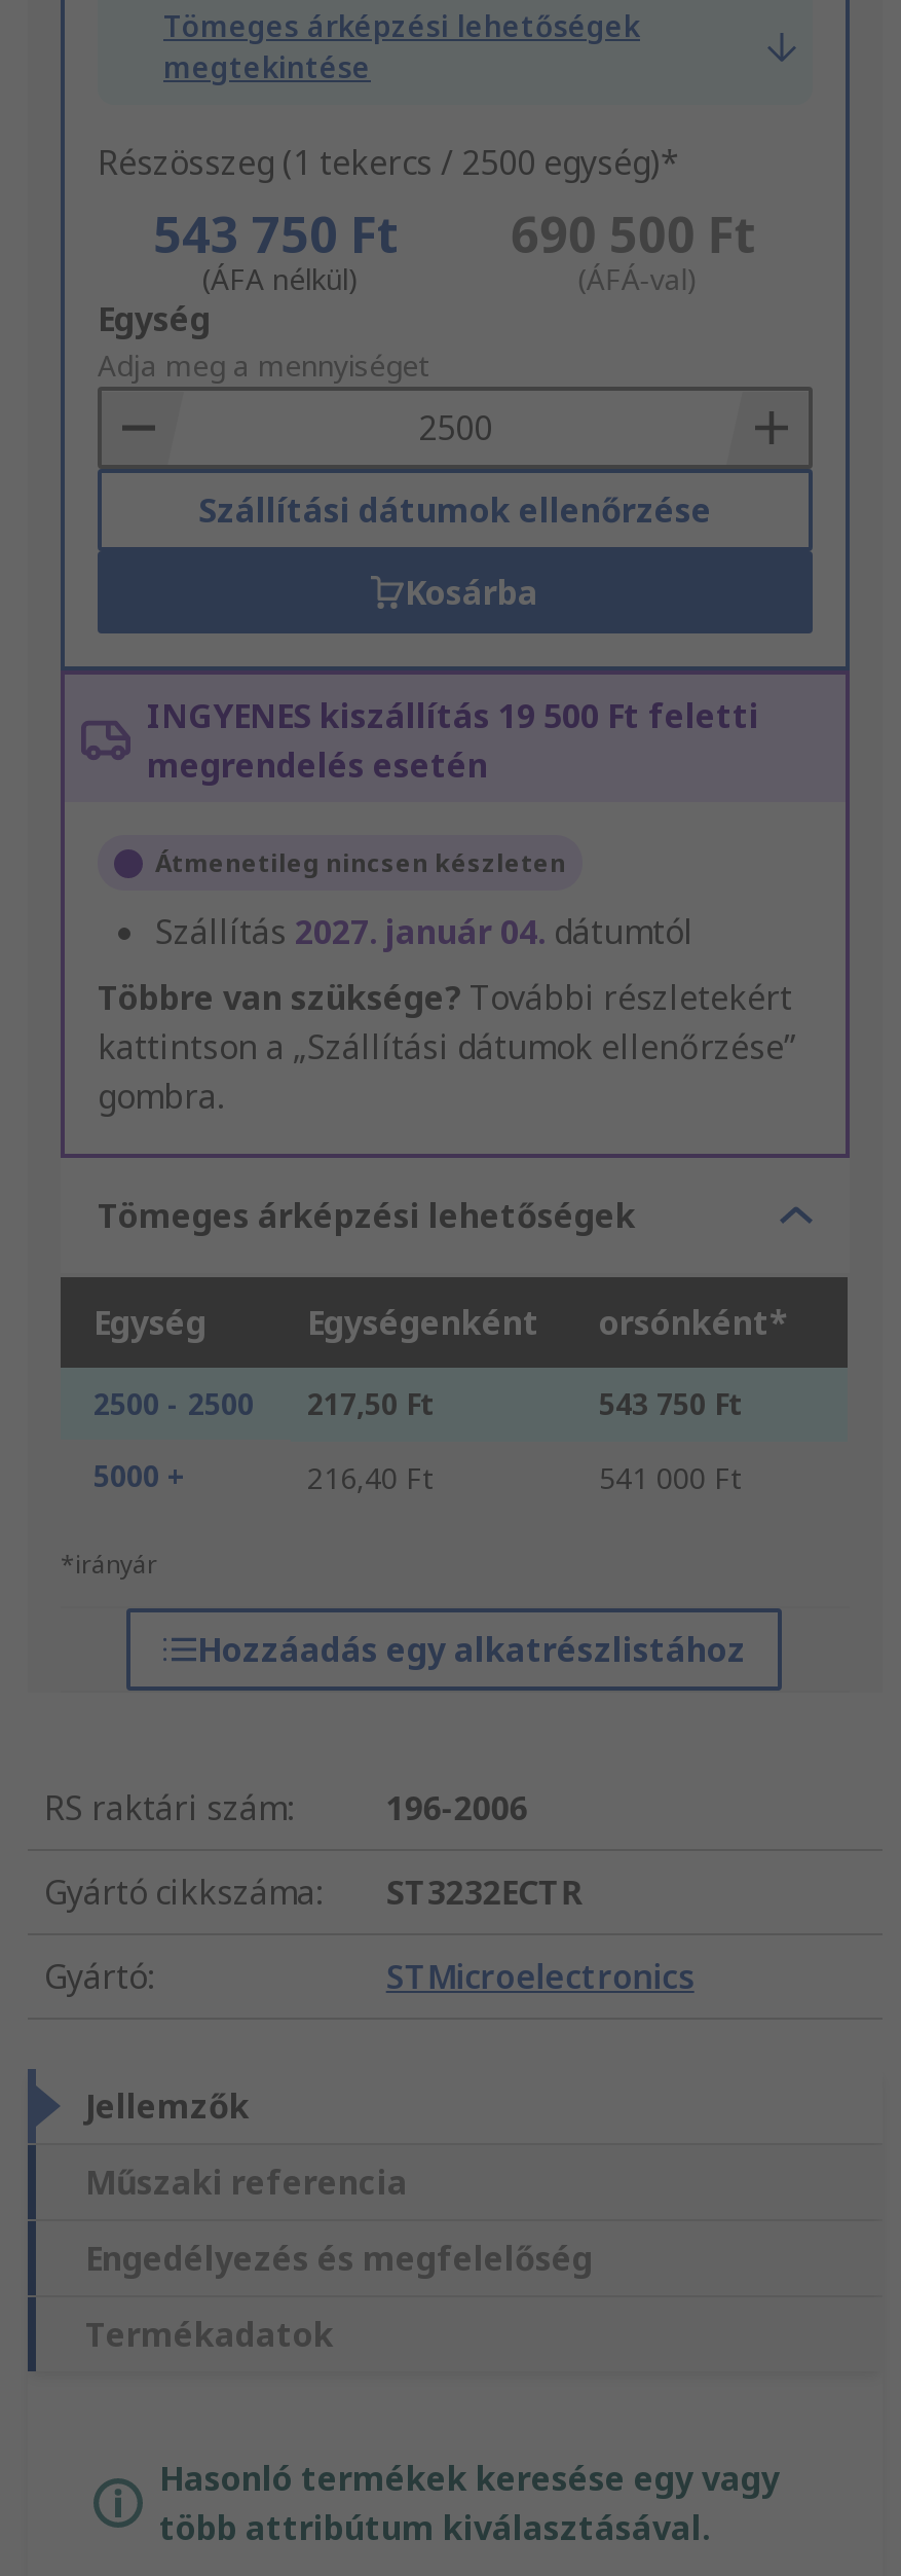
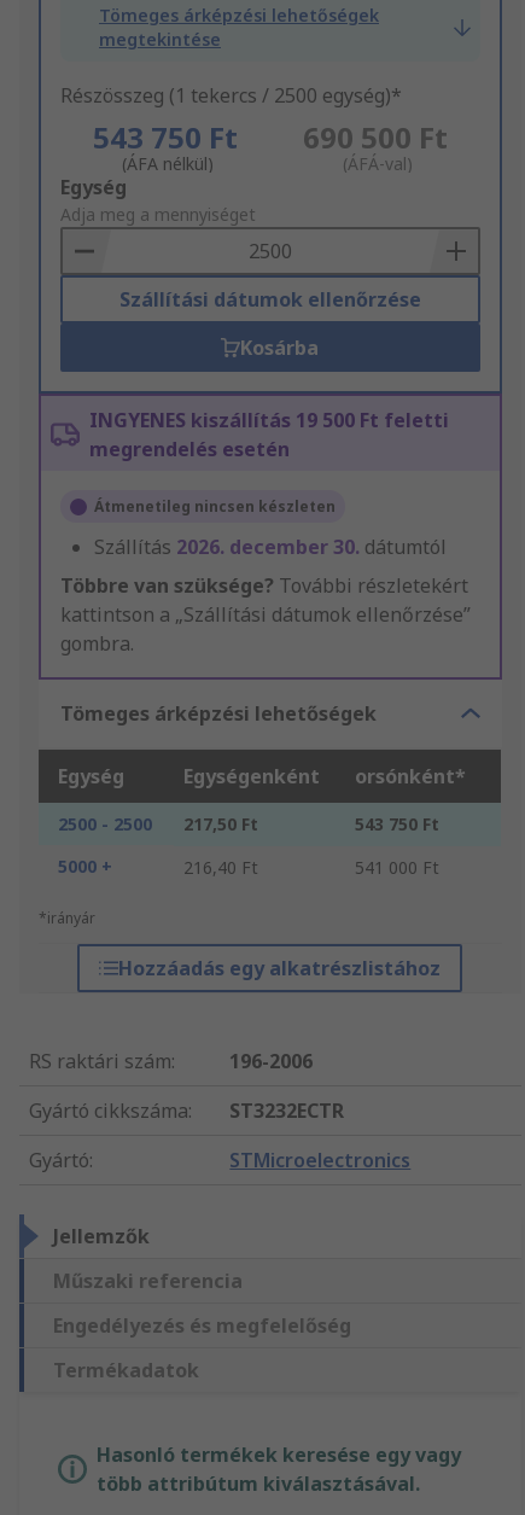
- Szállítás 2027. január 04. dátumtól
+ Szállítás 2026. december 30. dátumtól
